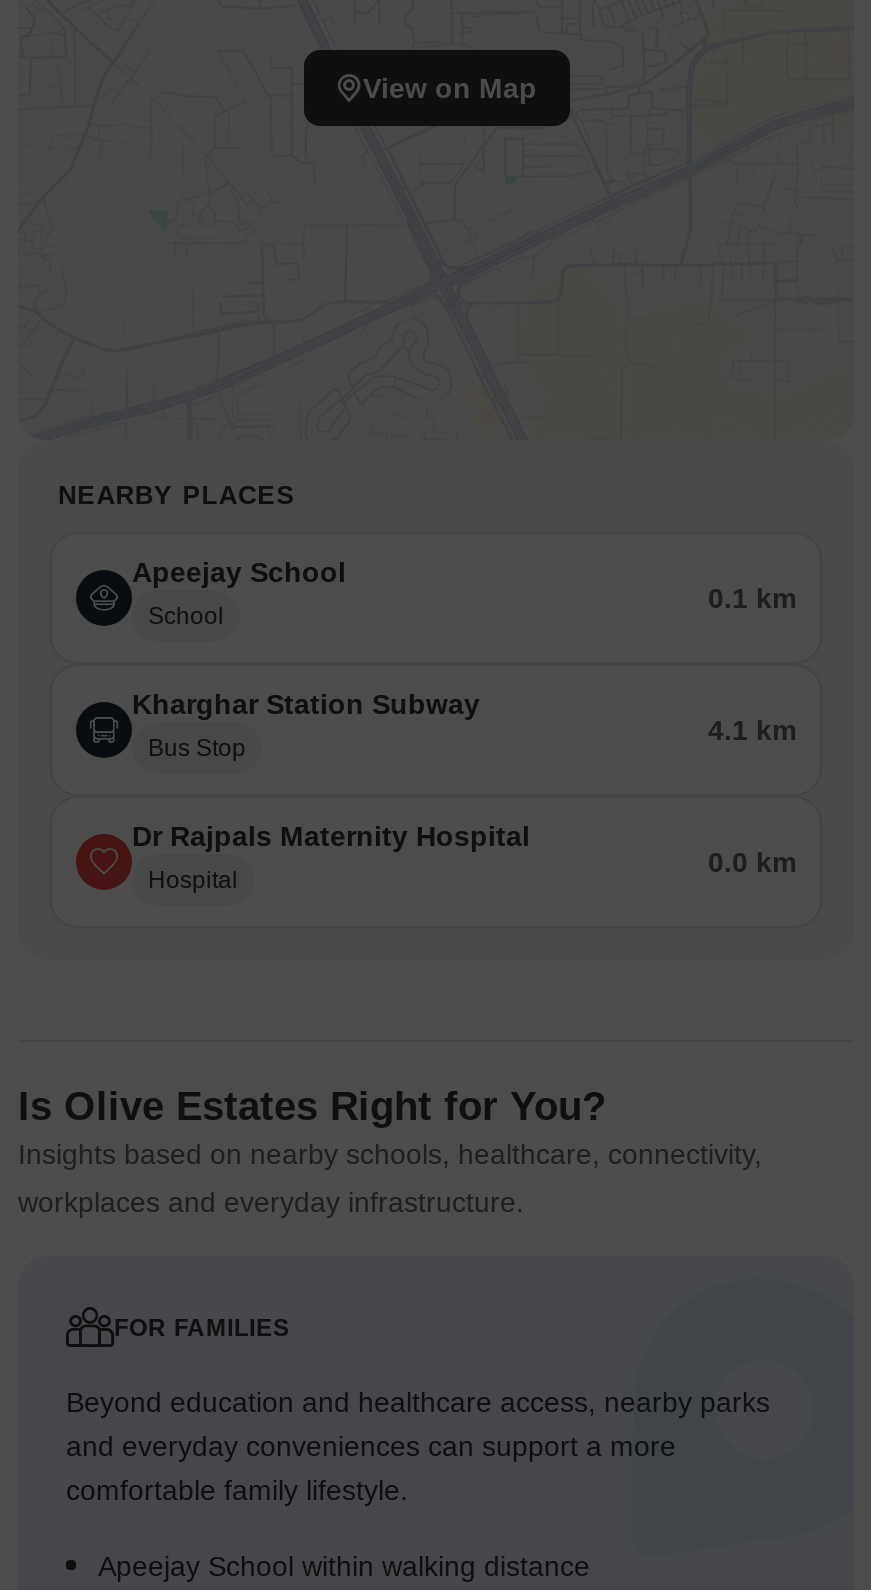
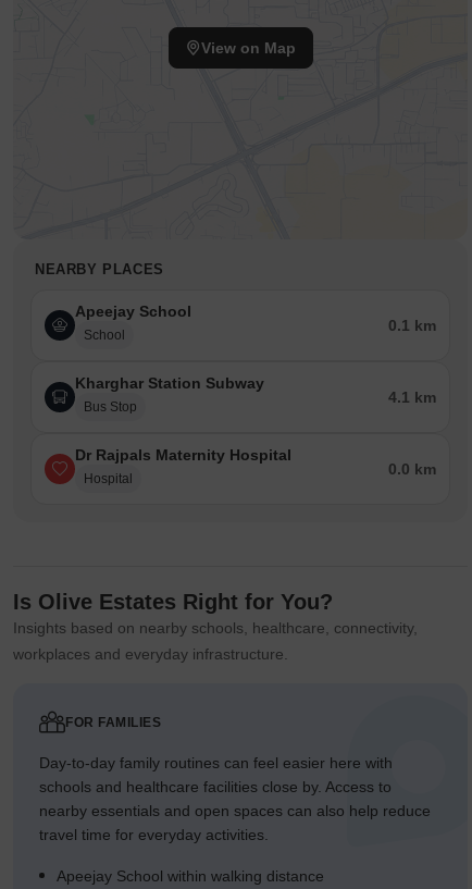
- Beyond education and healthcare access, nearby parks
- and everyday conveniences can support a more
- comfortable family lifestyle.
+ Day-to-day family routines can feel easier here with
+ schools and healthcare facilities close by. Access to
+ nearby essentials and open spaces can also help reduce
+ travel time for everyday activities.
